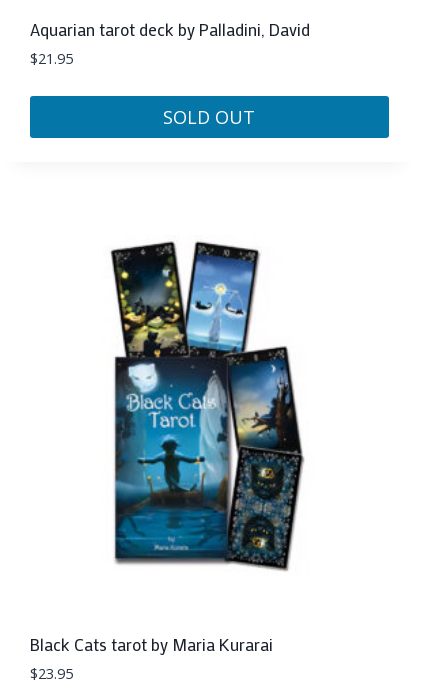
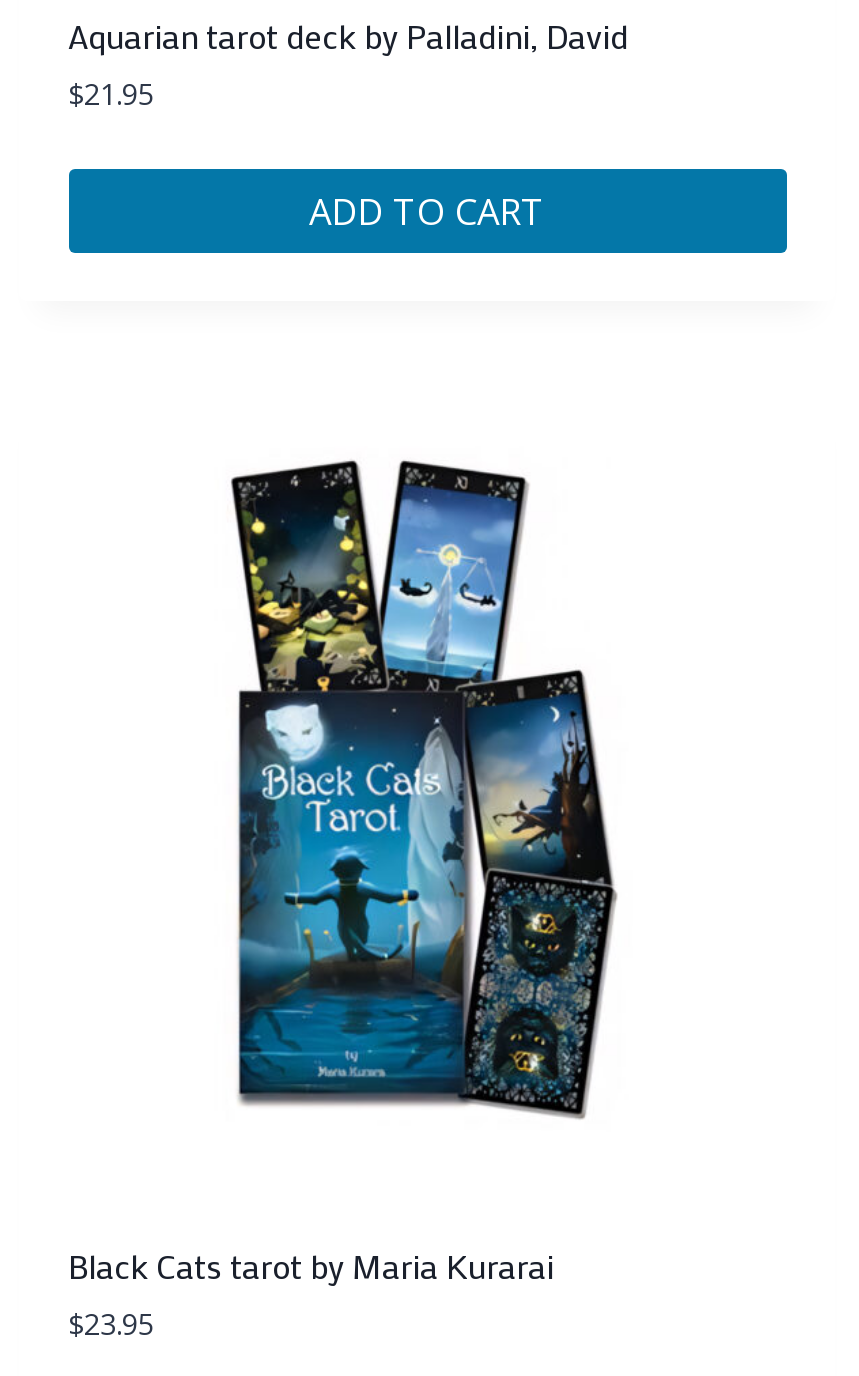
- SOLD OUT
+ ADD TO CART
